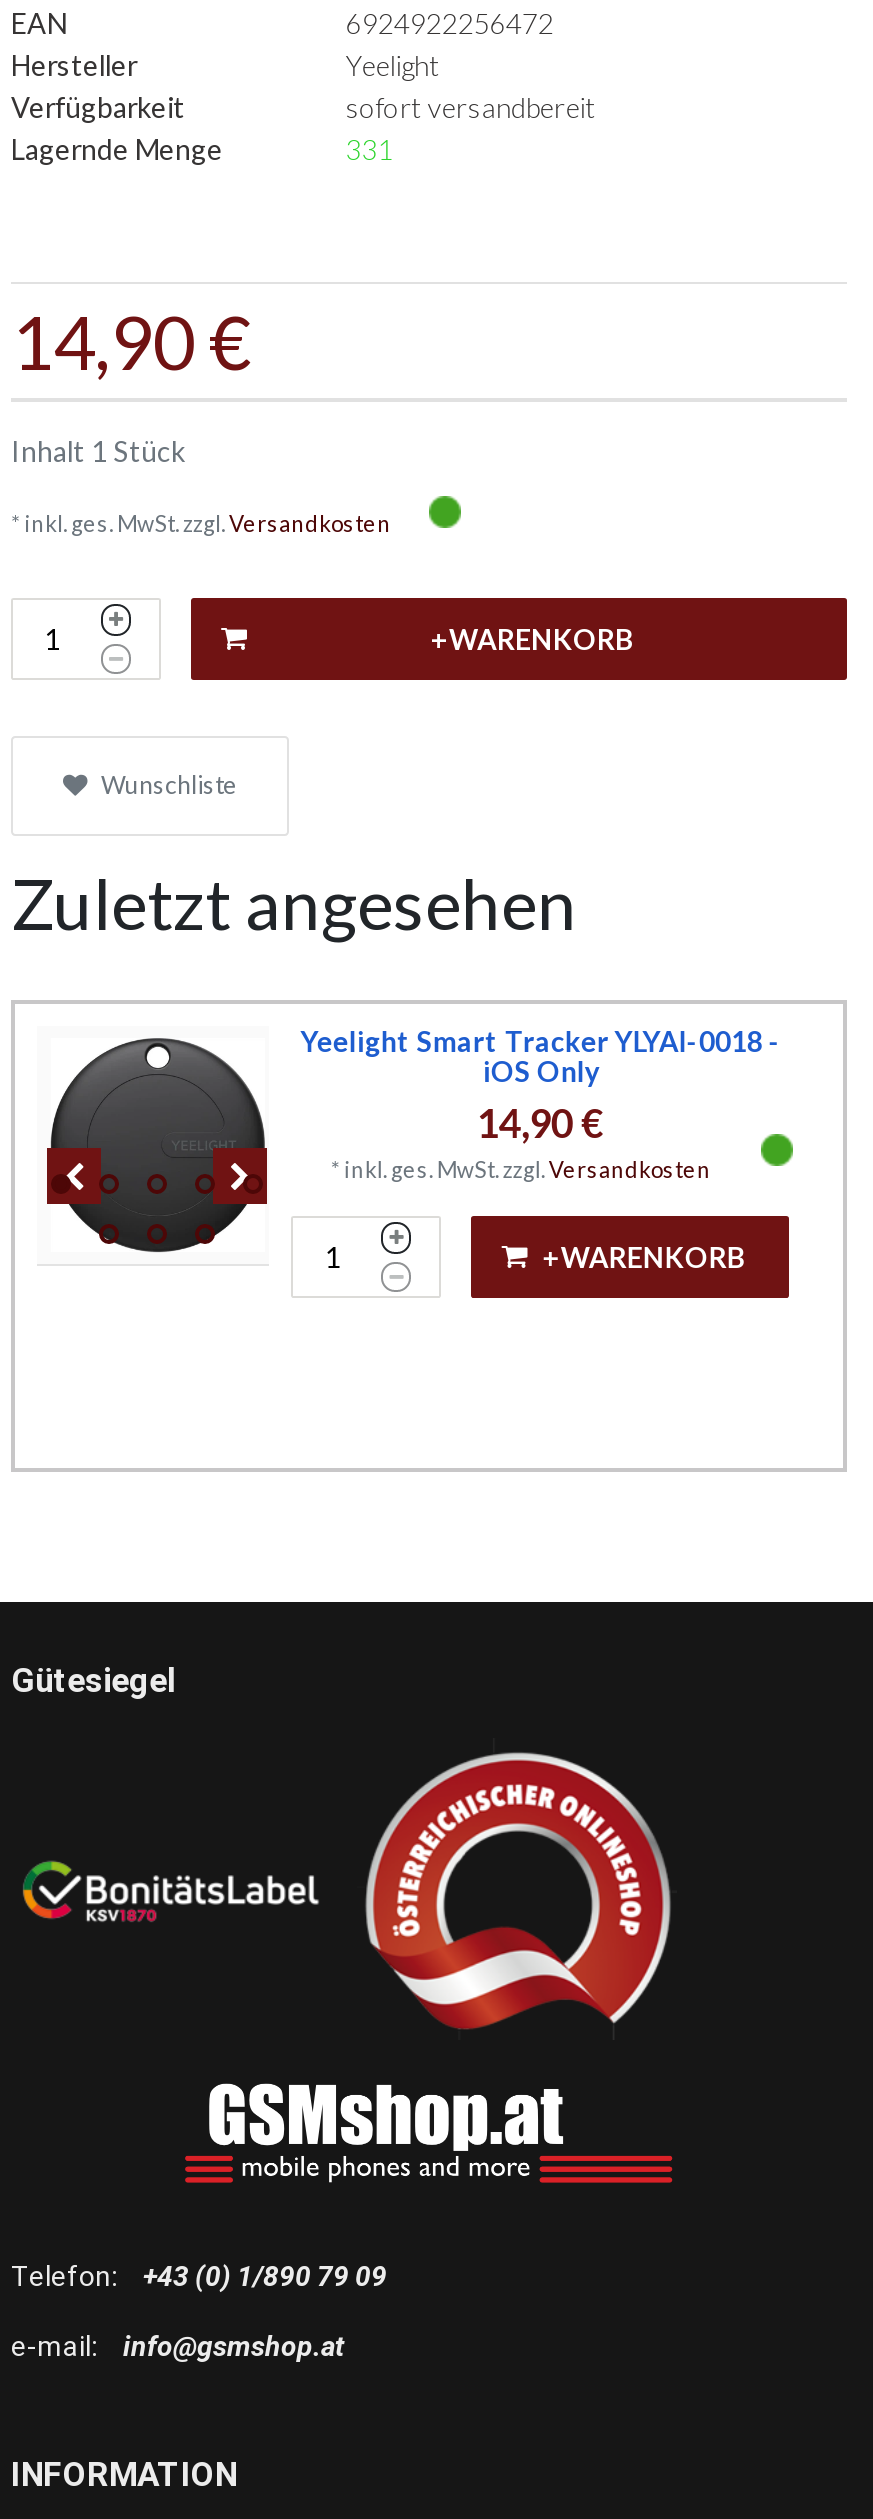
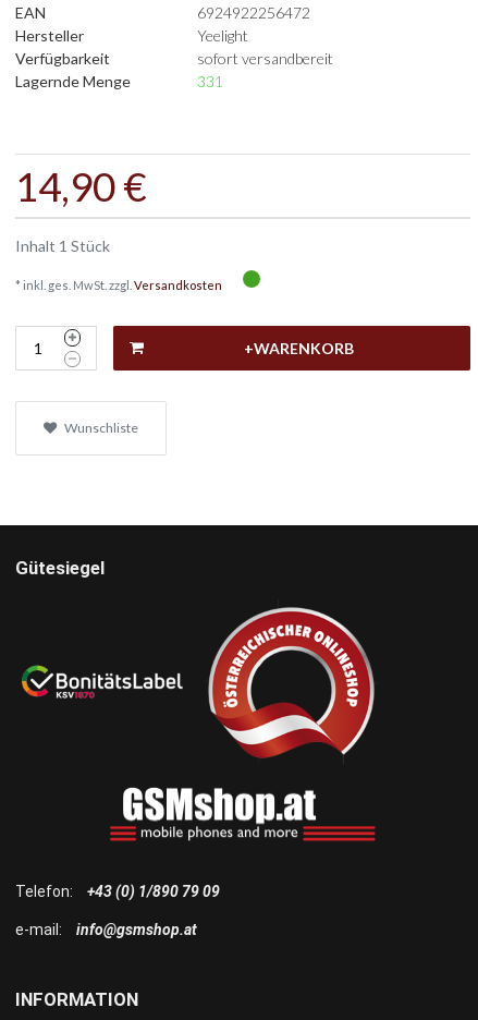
- [image]
- Zuletzt angesehen
- Yeelight Smart Tracker YLYAI-0018 -
- iOS Only
- 14,90 €
- * inkl. ges. MwSt. zzgl. Versandkosten
- +WARENKORB
